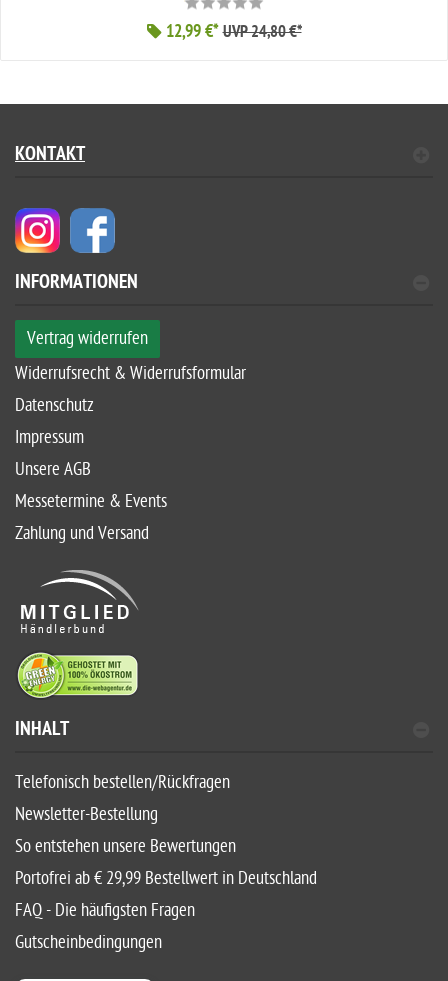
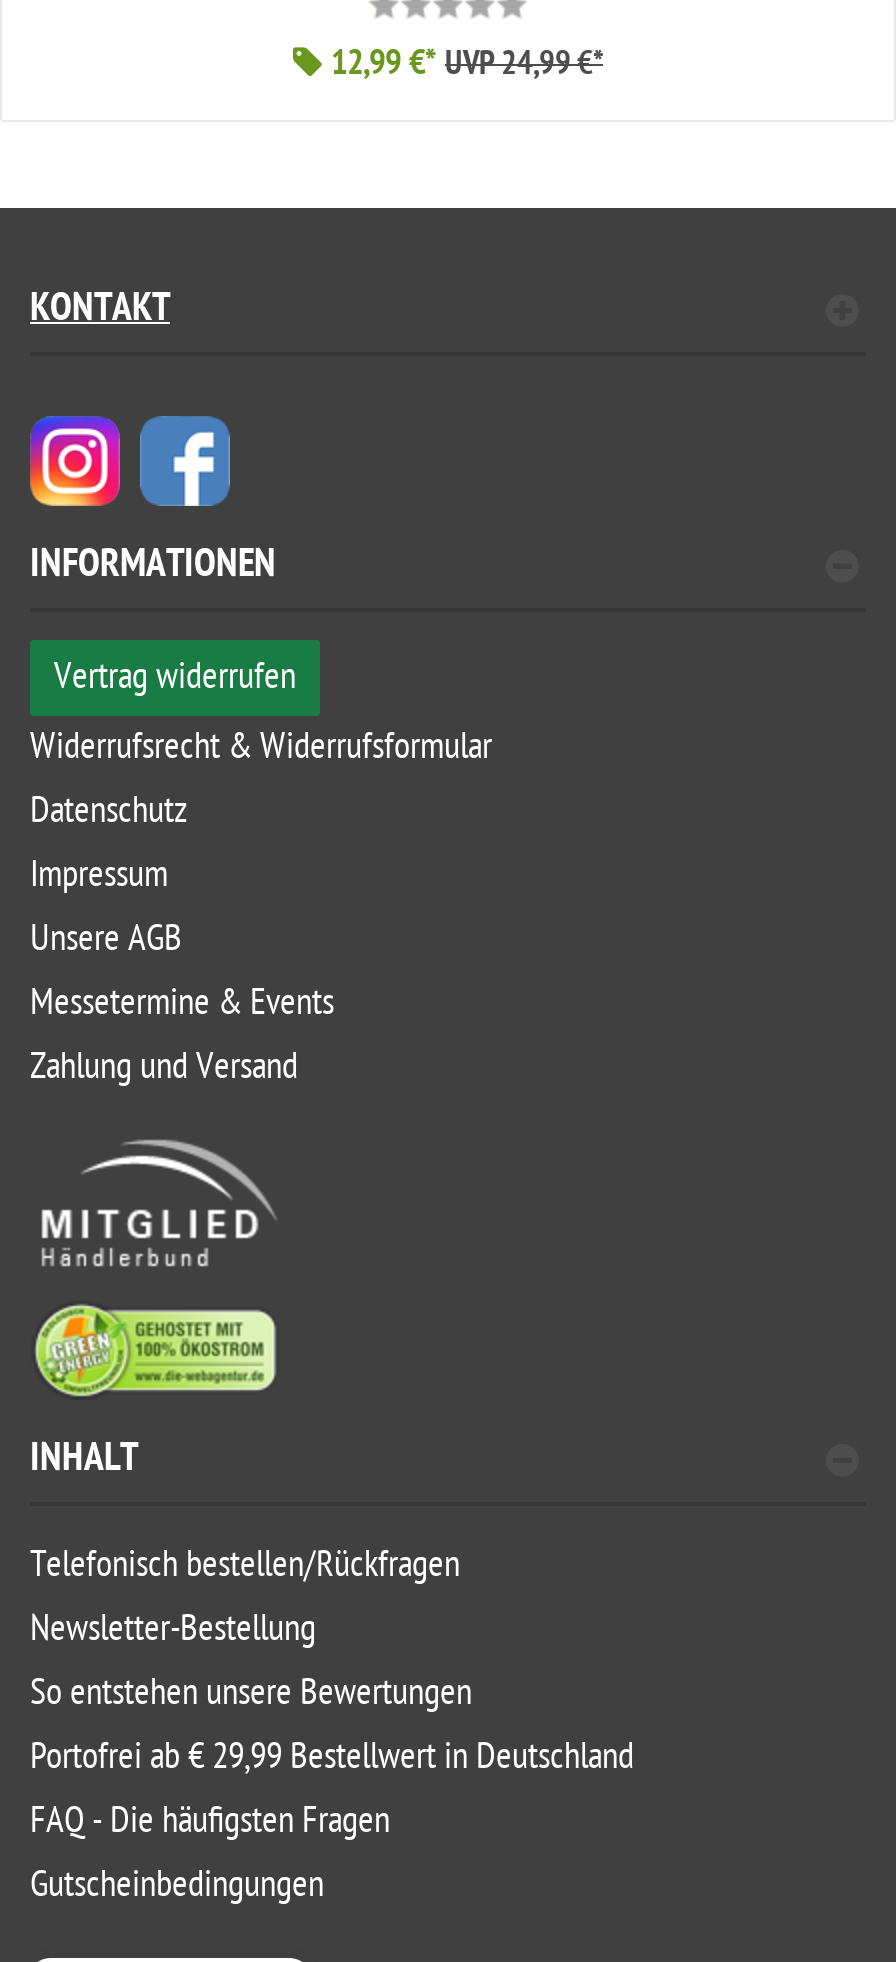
- 12,99 €* UVP 24,80 €*
+ 12,99 €* UVP 24,99 €*
